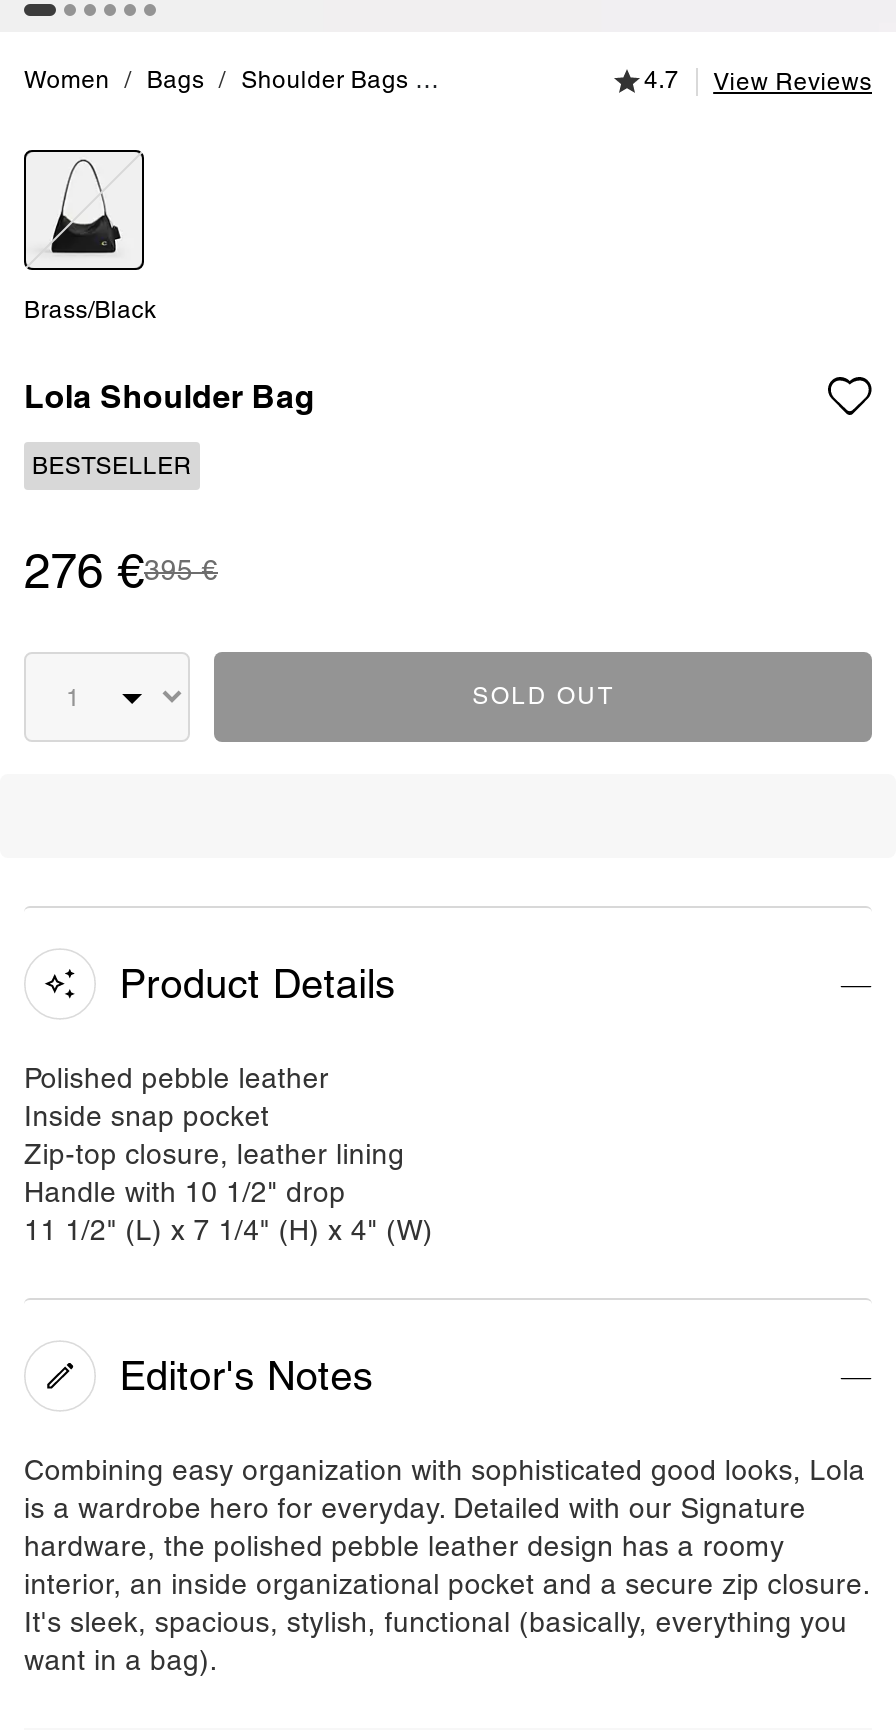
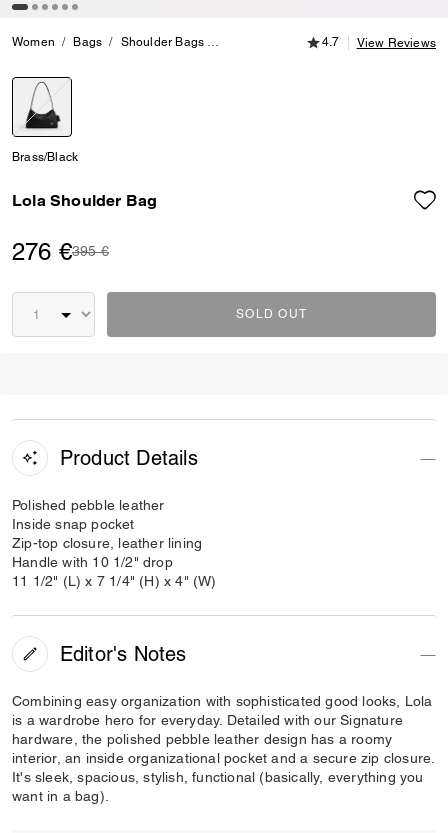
- BESTSELLER
